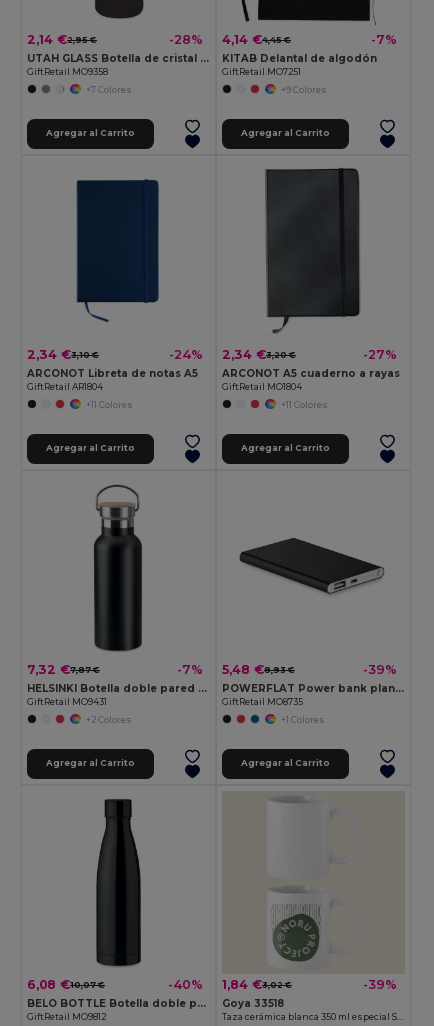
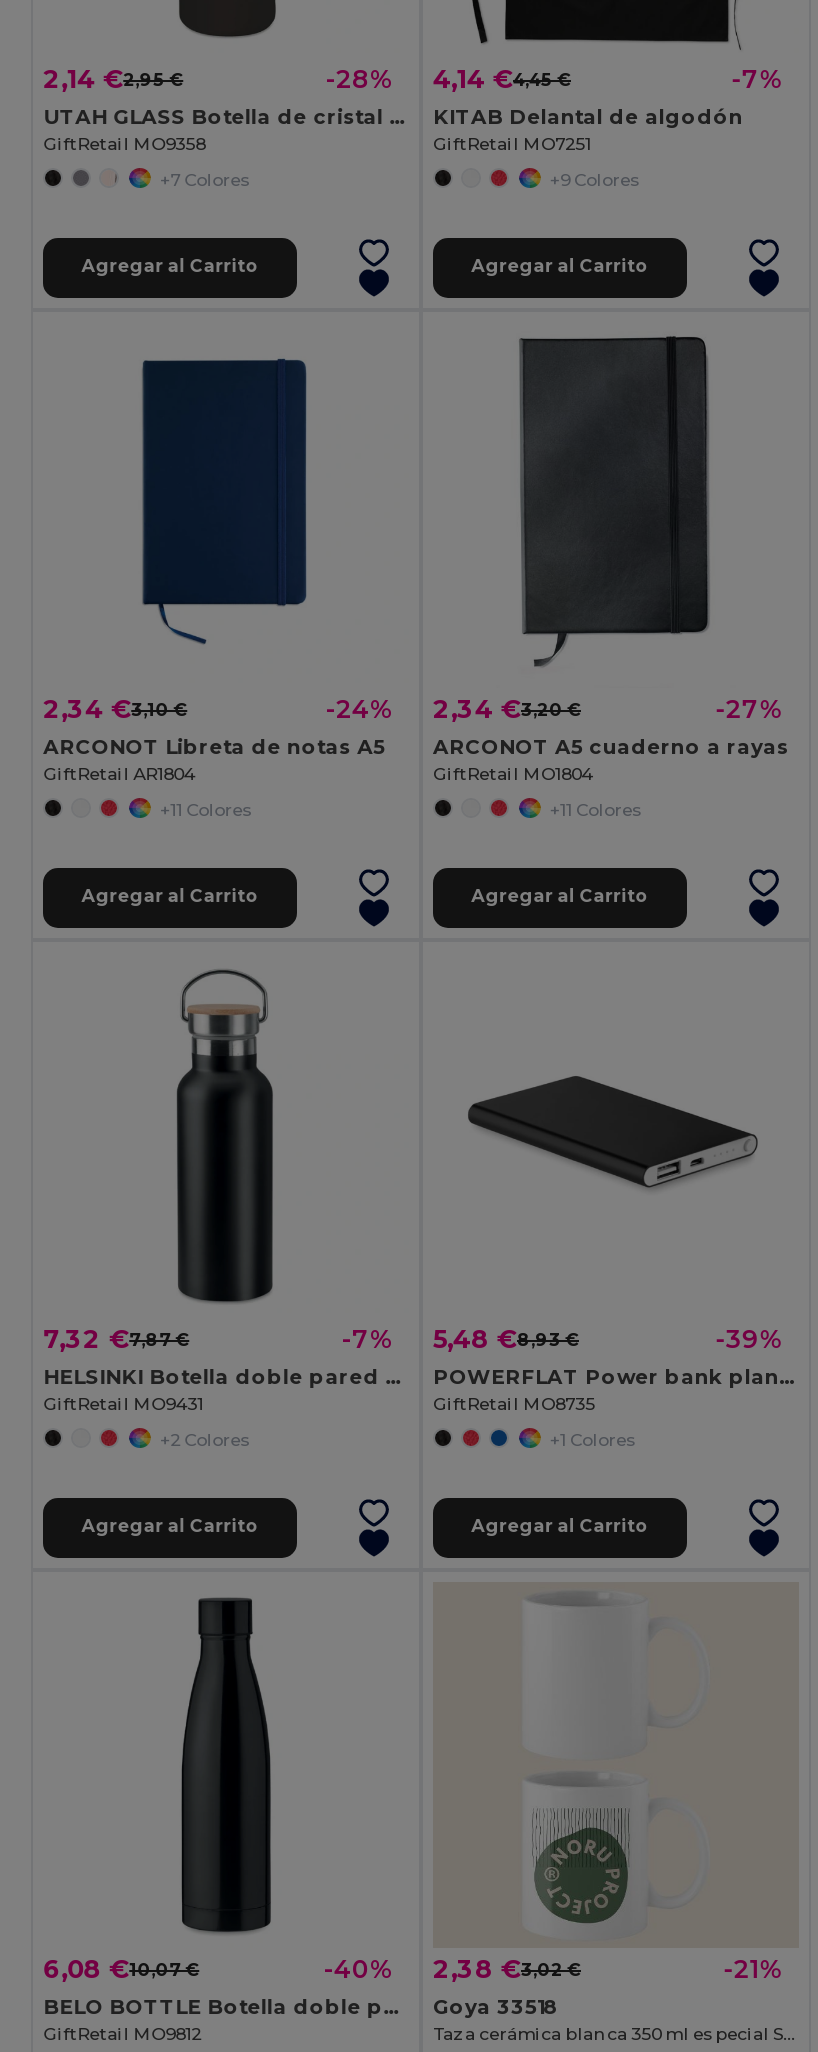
- -40% 1,84 €3,02 €
+ -40% 2,38 €3,02 €

- -39%
+ -21%
